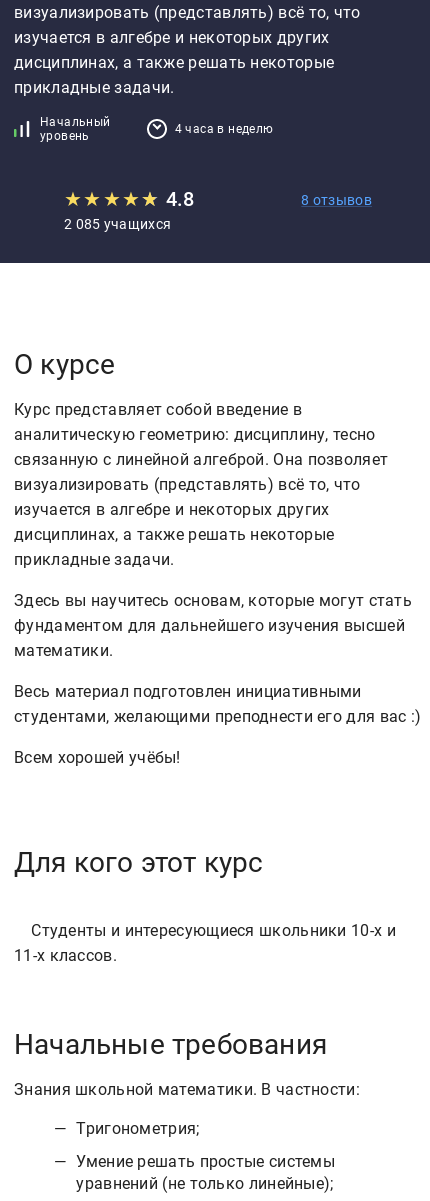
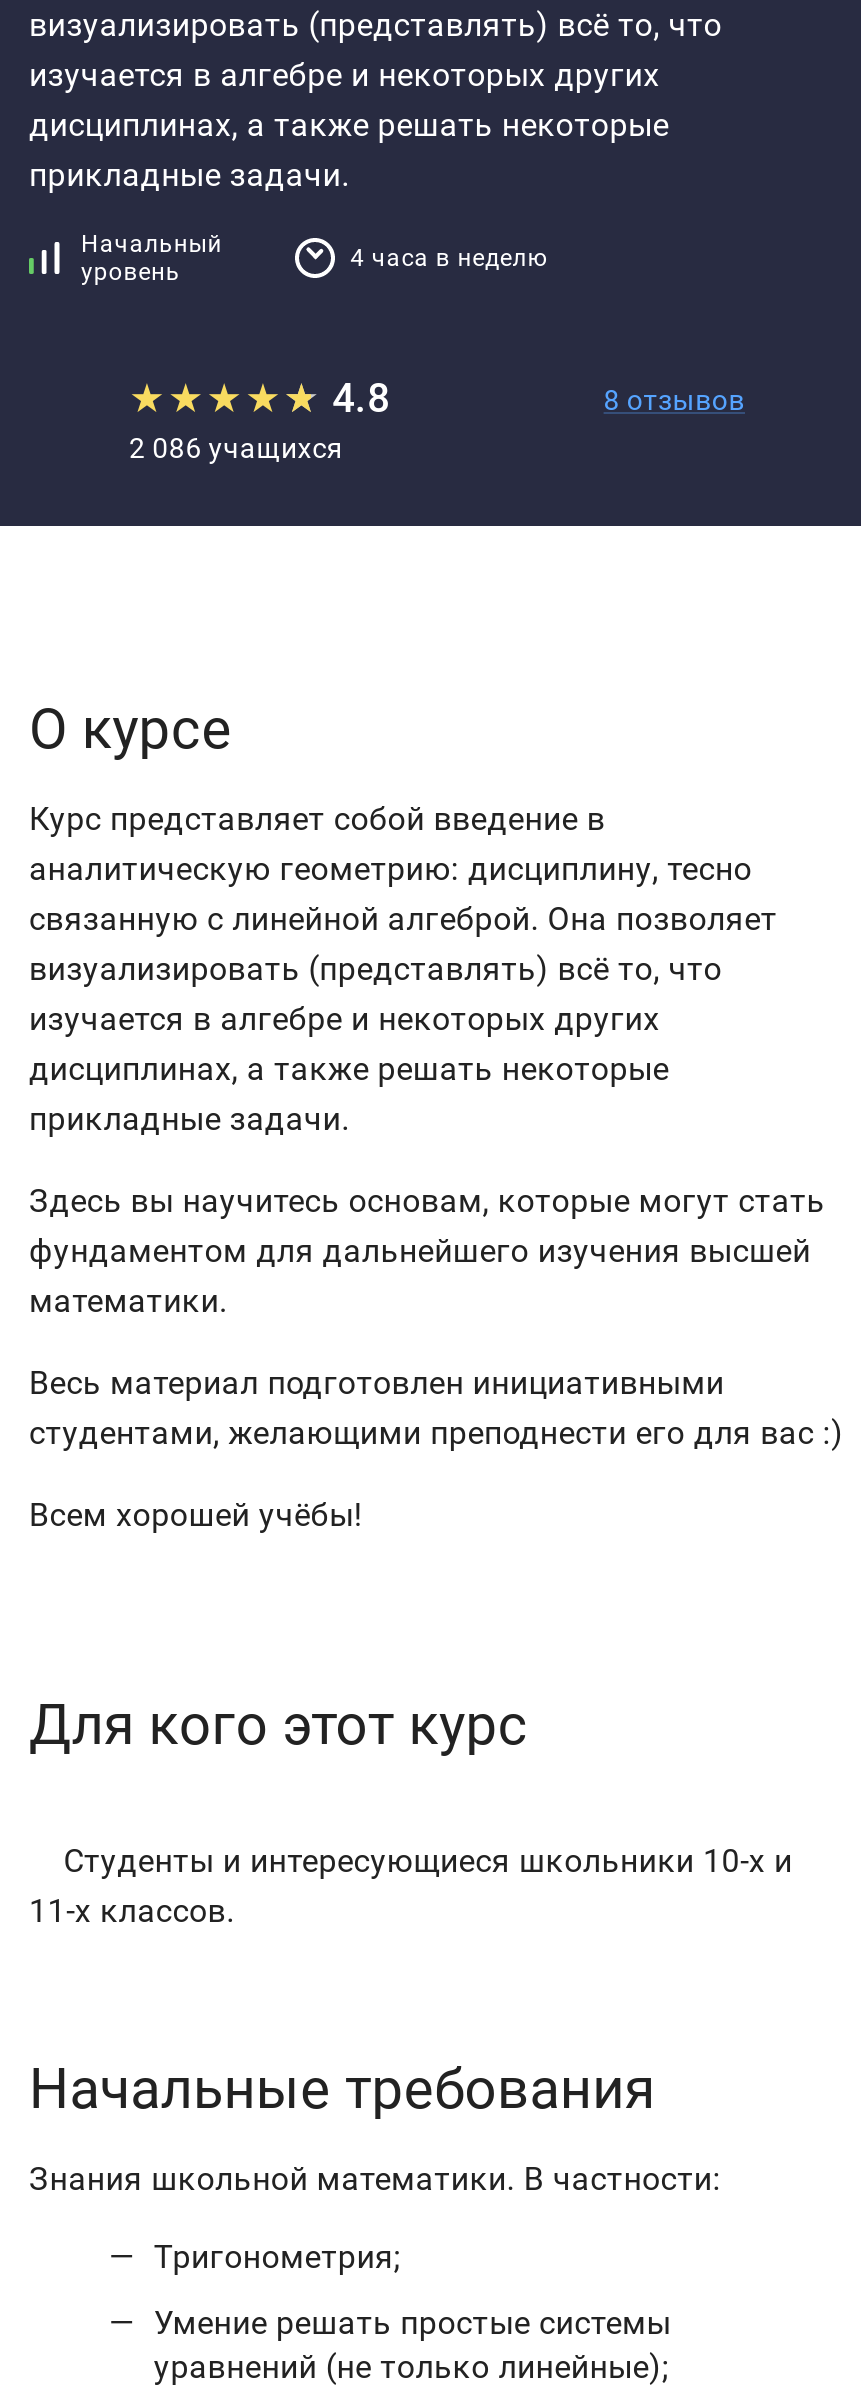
- 2 085 учащихся
+ 2 086 учащихся
